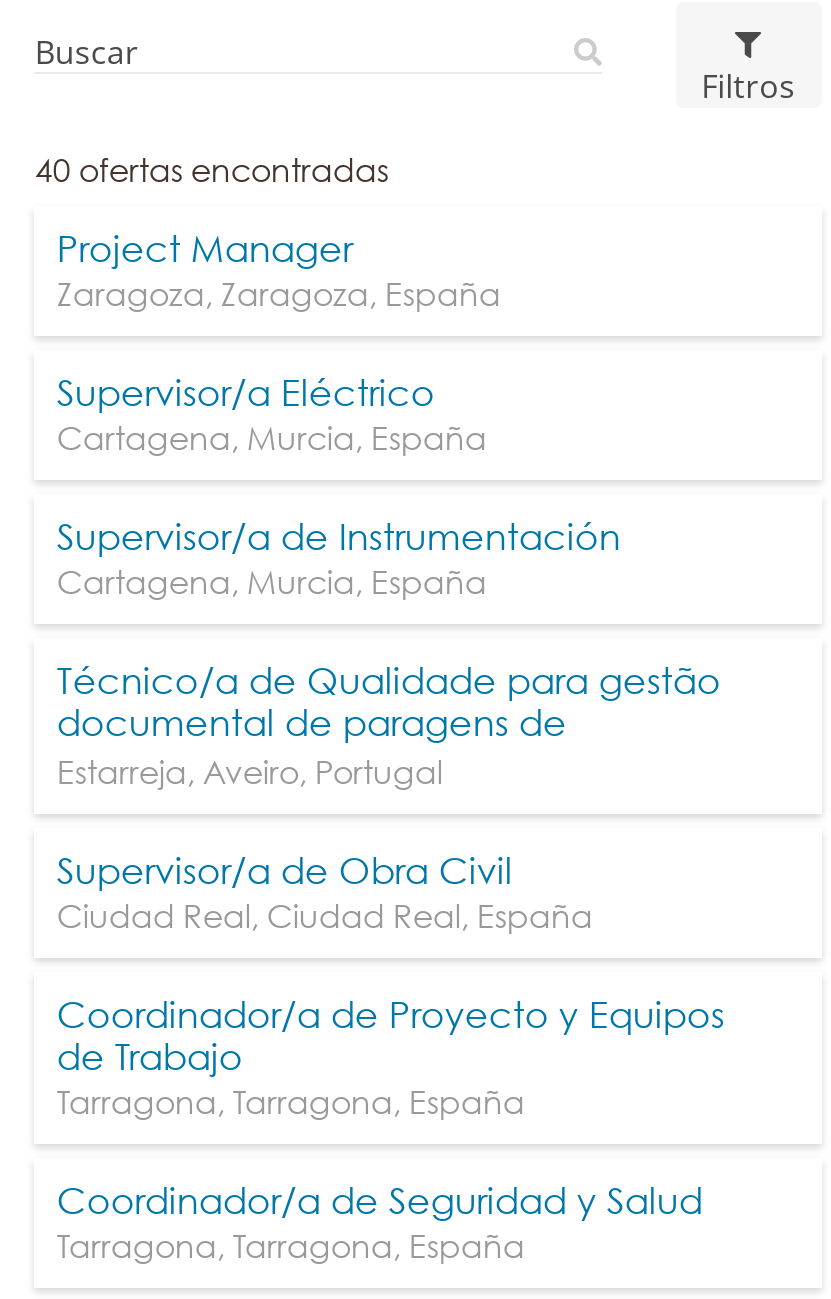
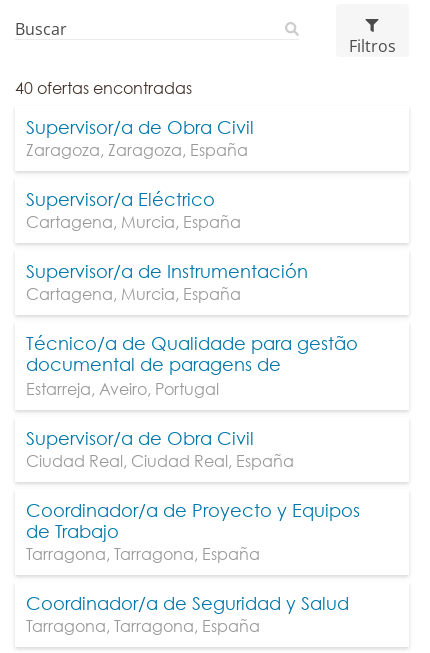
- Project Manager
+ Supervisor/a de Obra Civil
